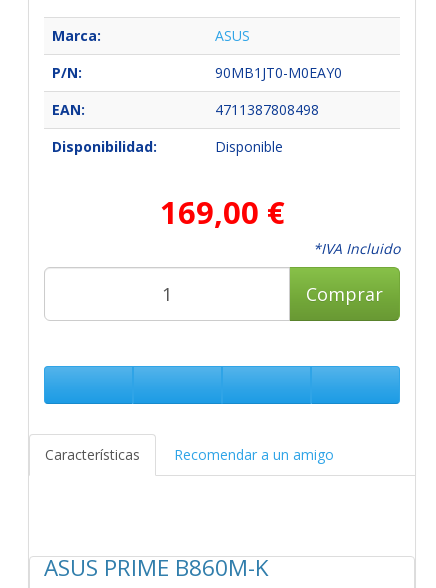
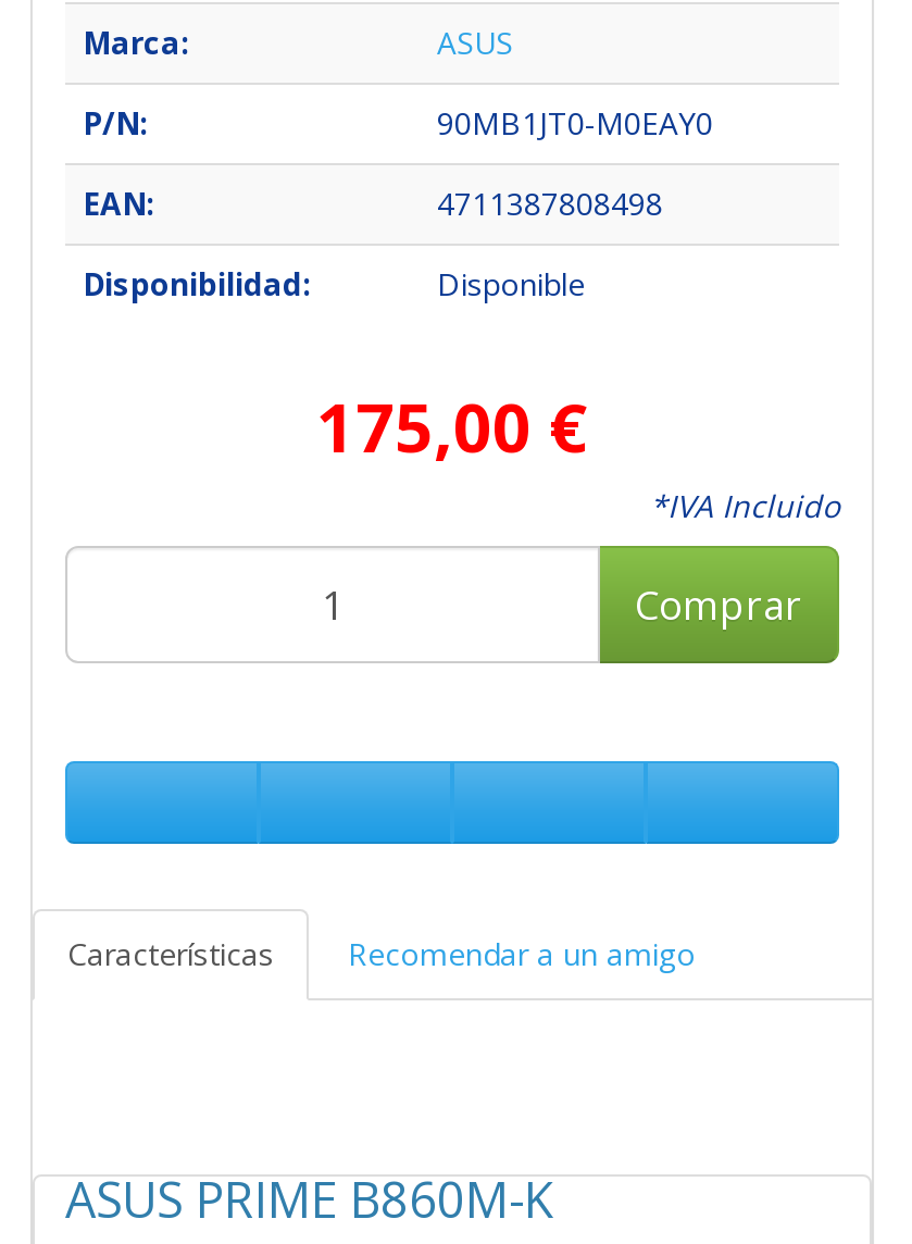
- 169,00 €
+ 175,00 €
